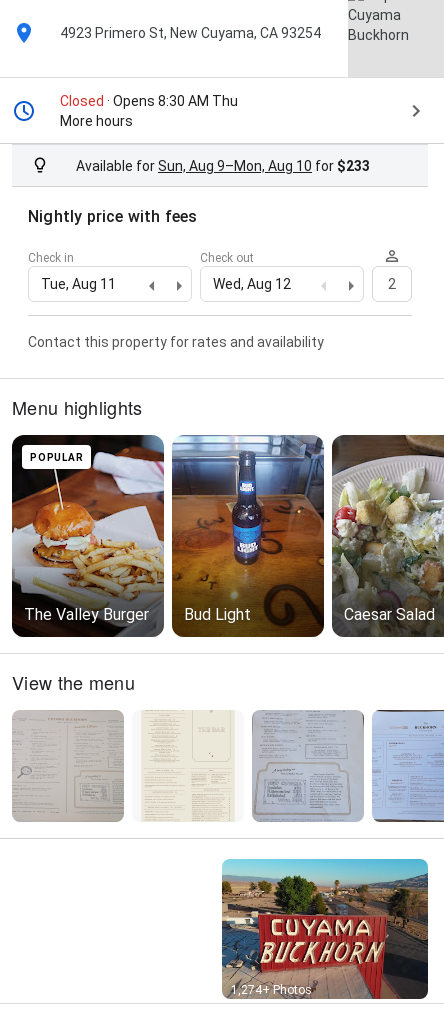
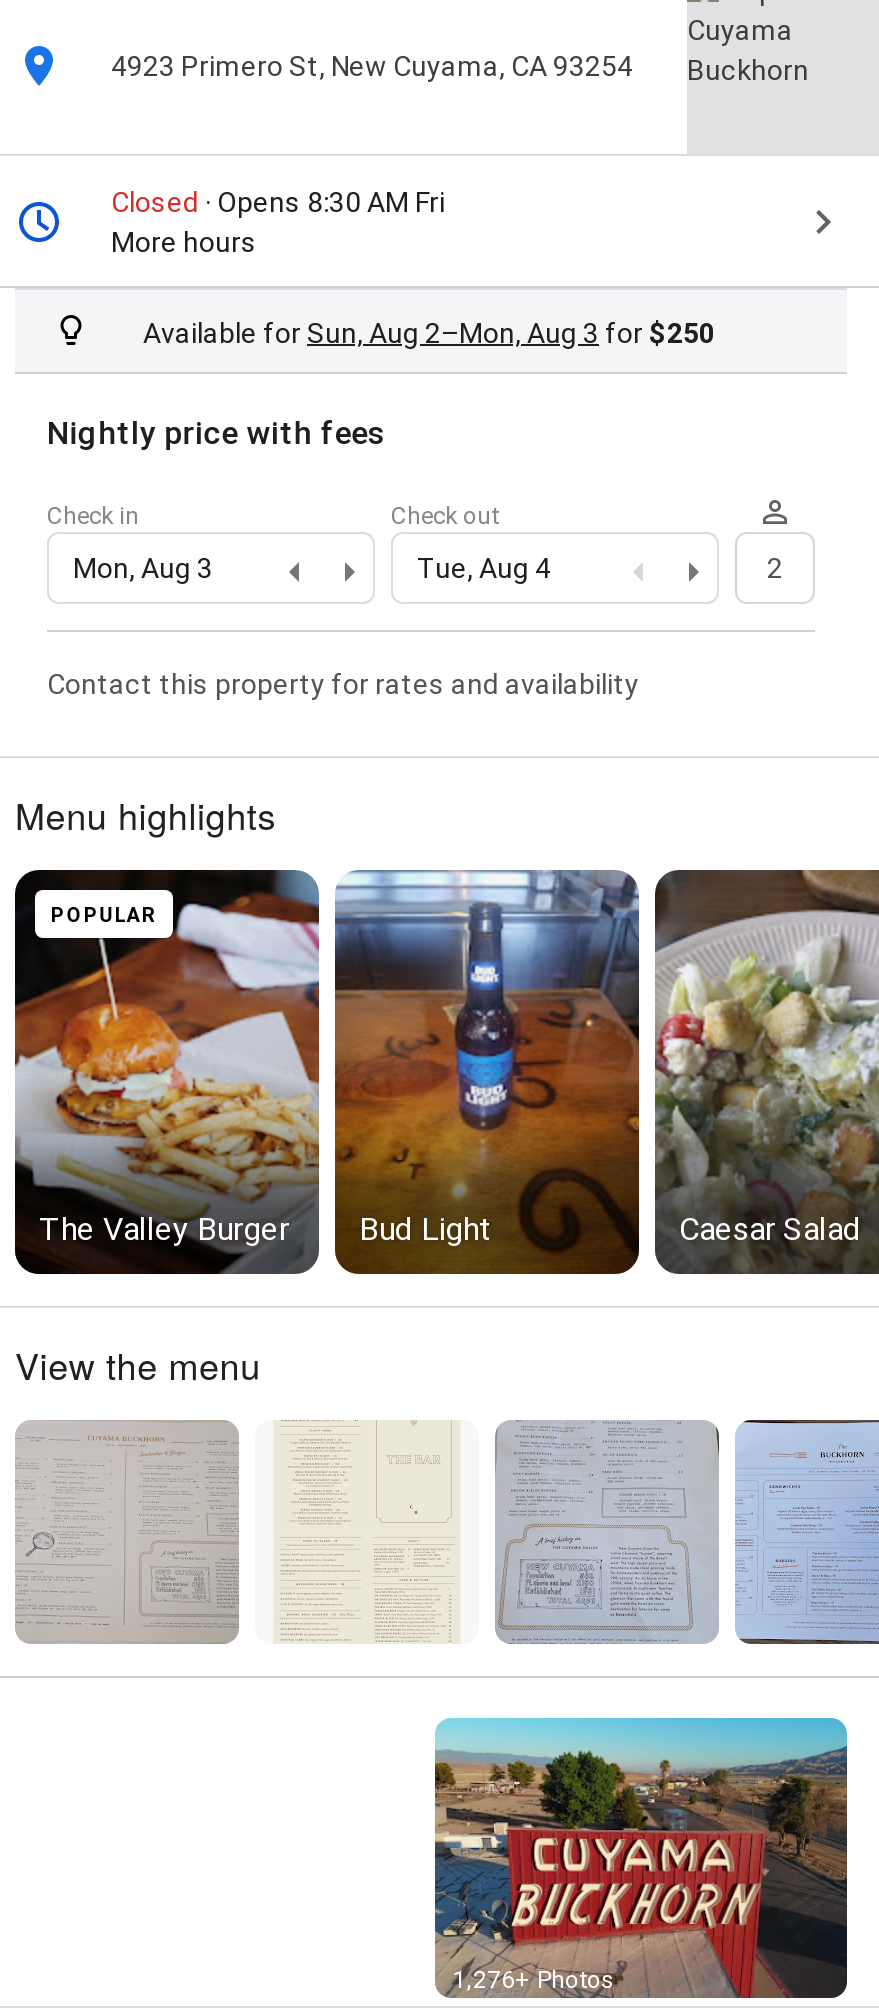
- Closed · Opens 8:30 AM Thu
+ Closed · Opens 8:30 AM Fri

- Available for Sun, Aug 9–Mon, Aug 10 for $233
+ Available for Sun, Aug 2–Mon, Aug 3 for $250

- Tue, Aug 11
+ Mon, Aug 3

- Wed, Aug 12
+ Tue, Aug 4

- 1,274+ Photos
+ 1,276+ Photos
